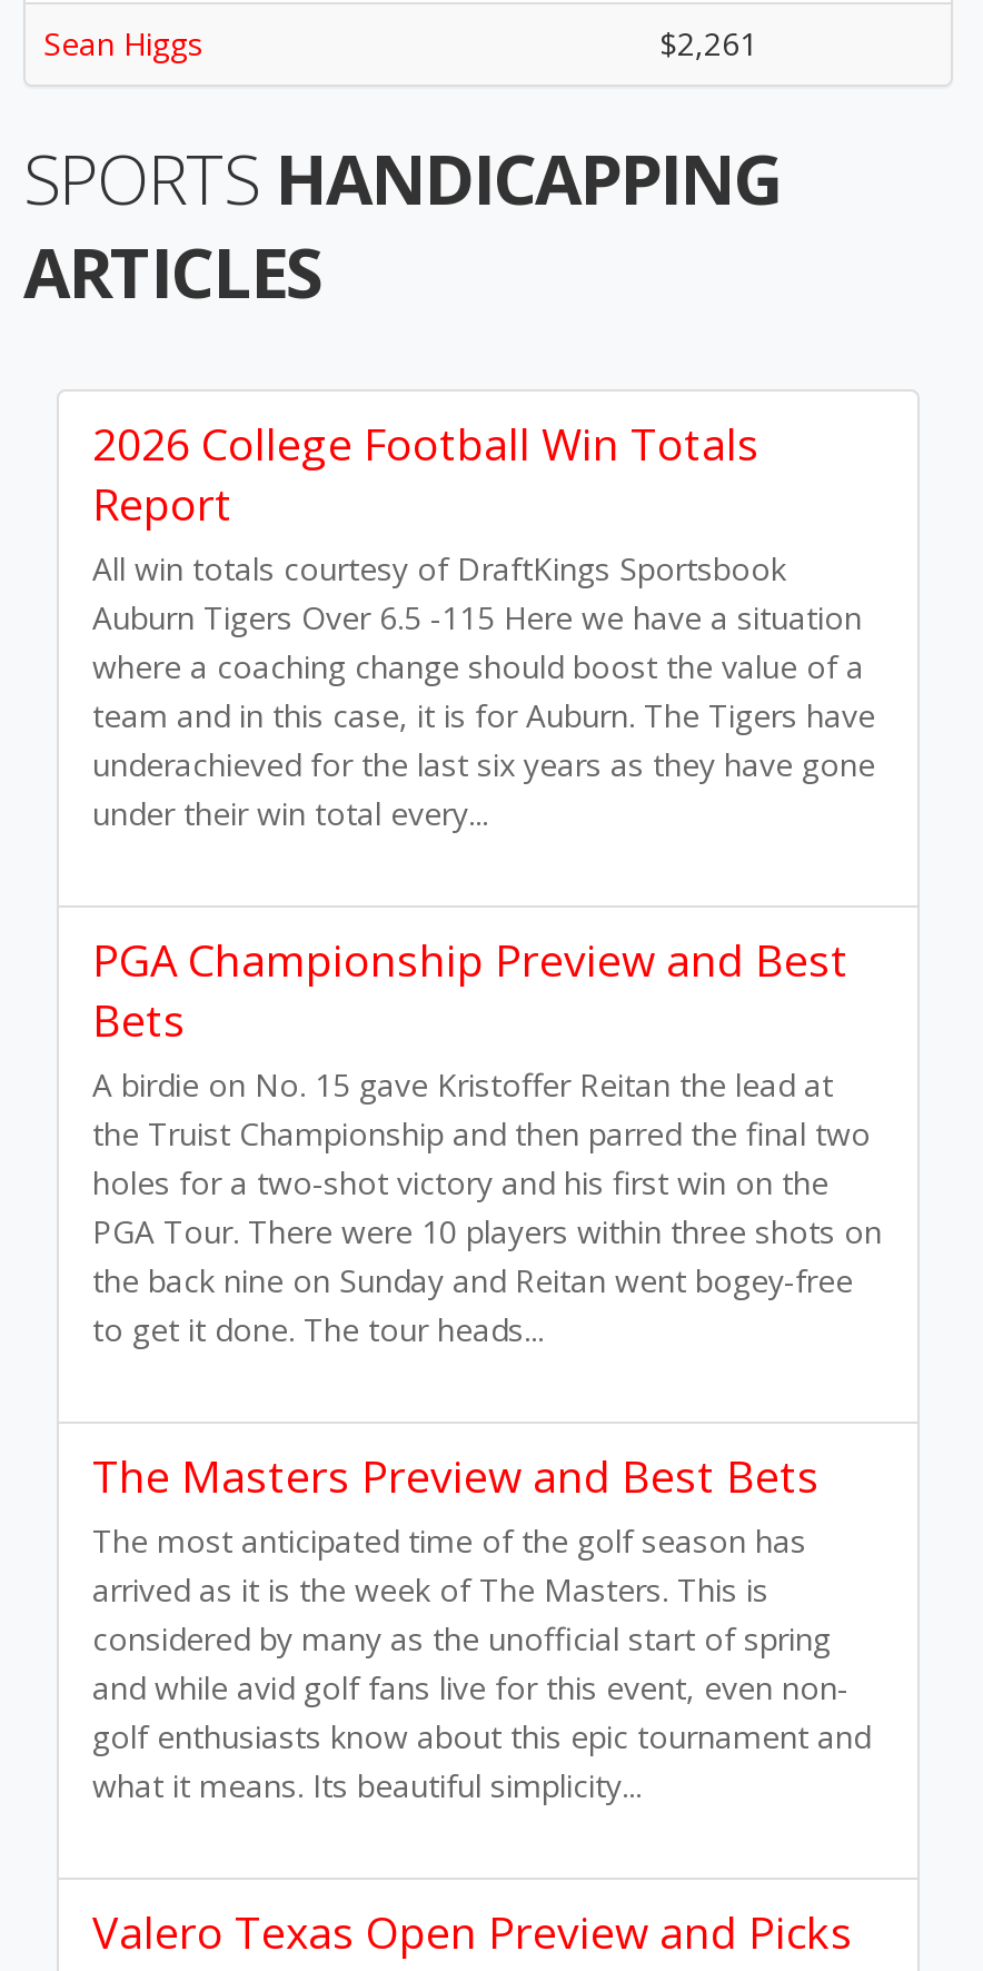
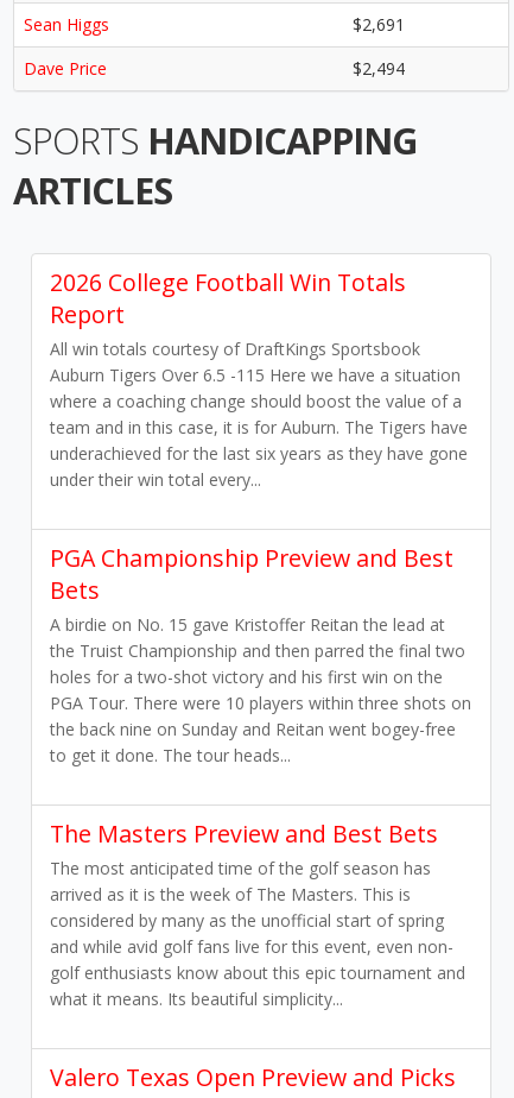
- $2,261
+ $2,691
+ Dave Price
+ $2,494
